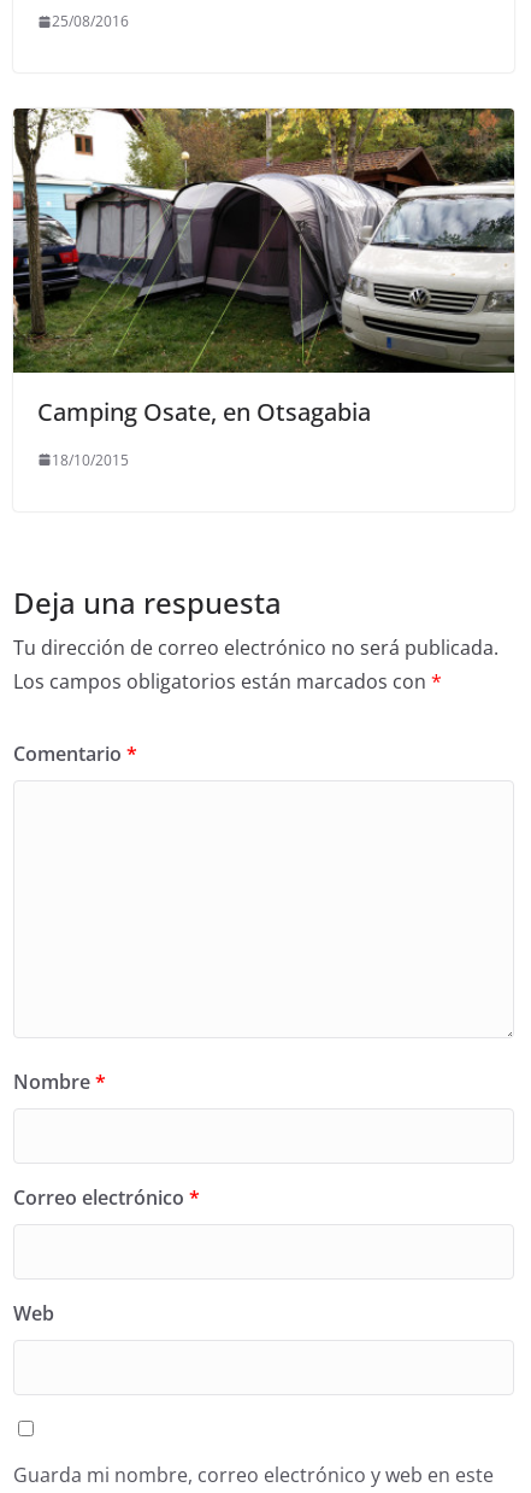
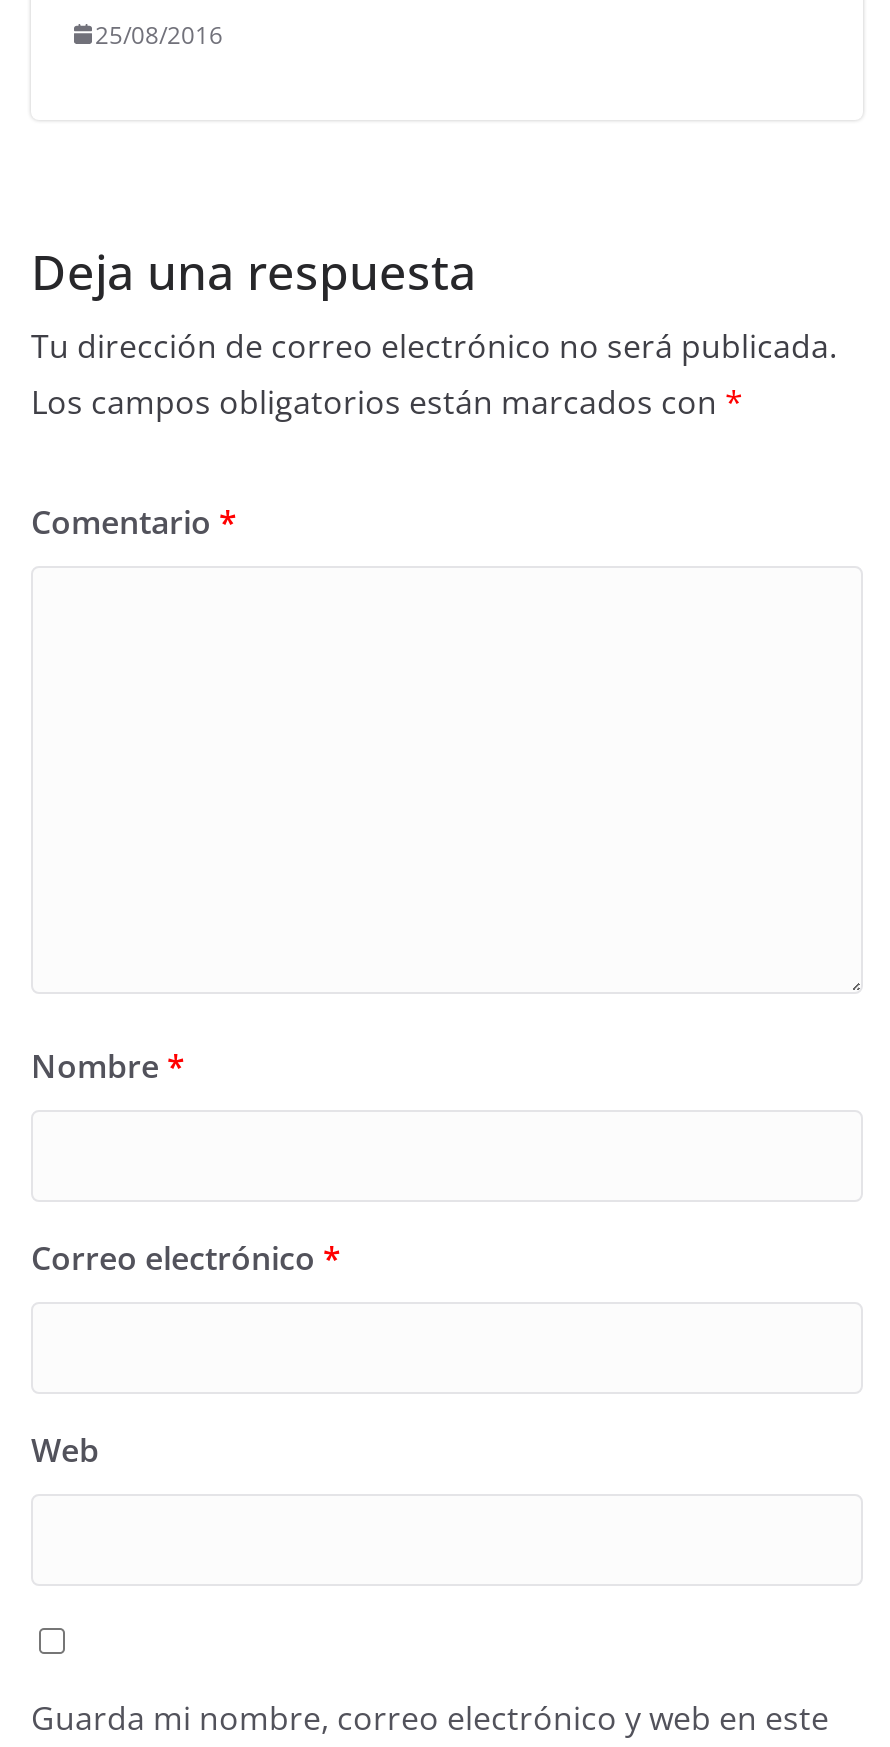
- [image]
- Camping Osate, en Otsagabia
- 18/10/2015
